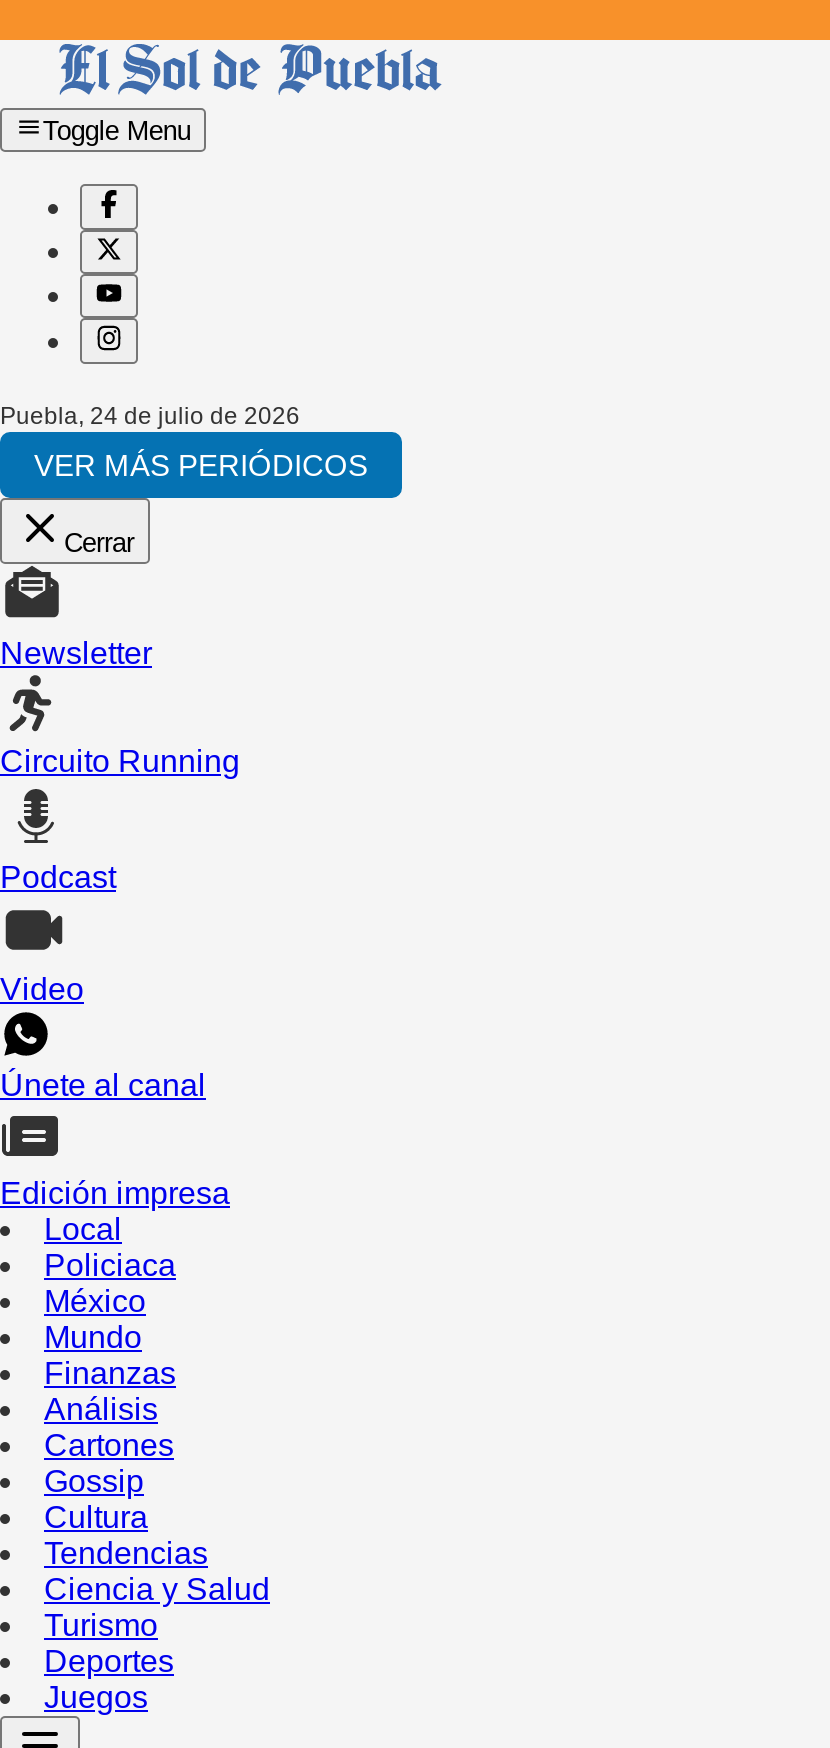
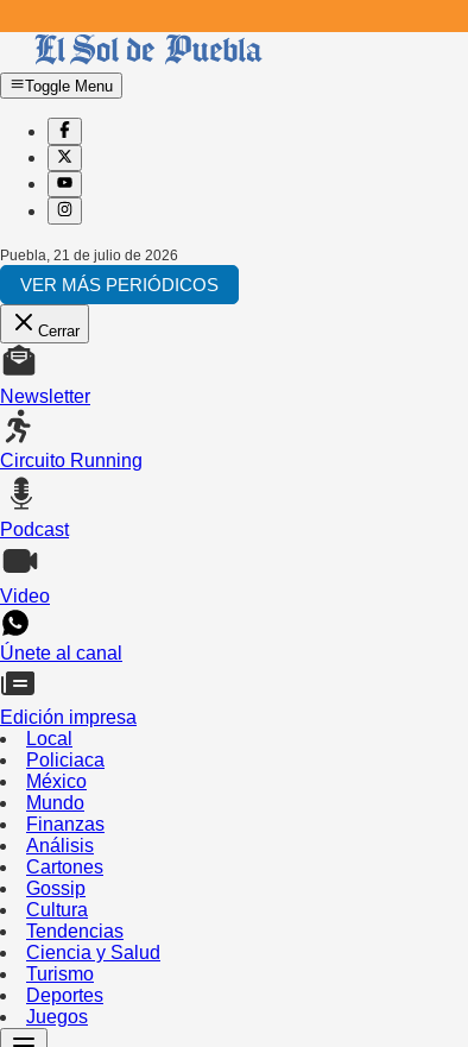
- Puebla, 24 de julio de 2026
+ Puebla, 21 de julio de 2026
